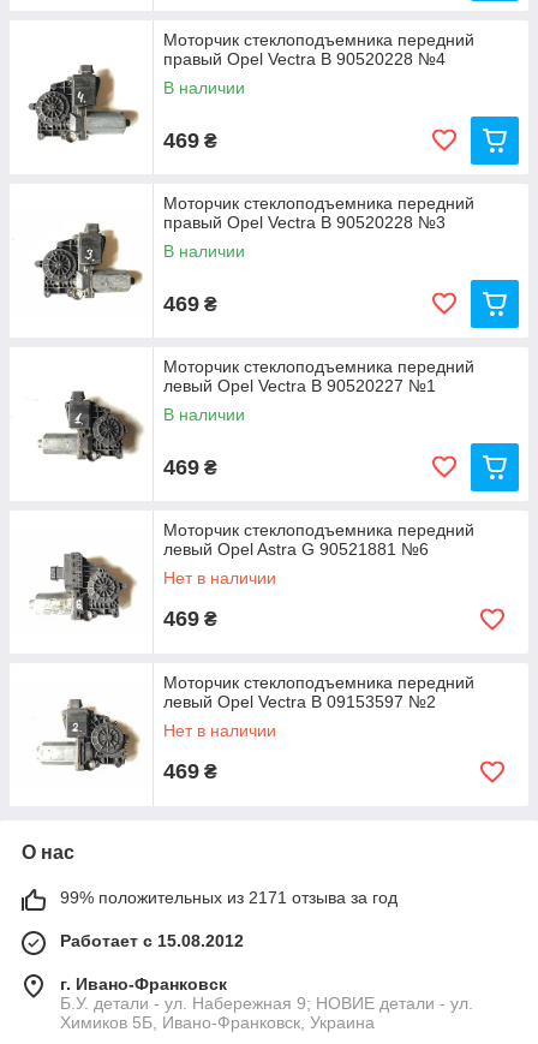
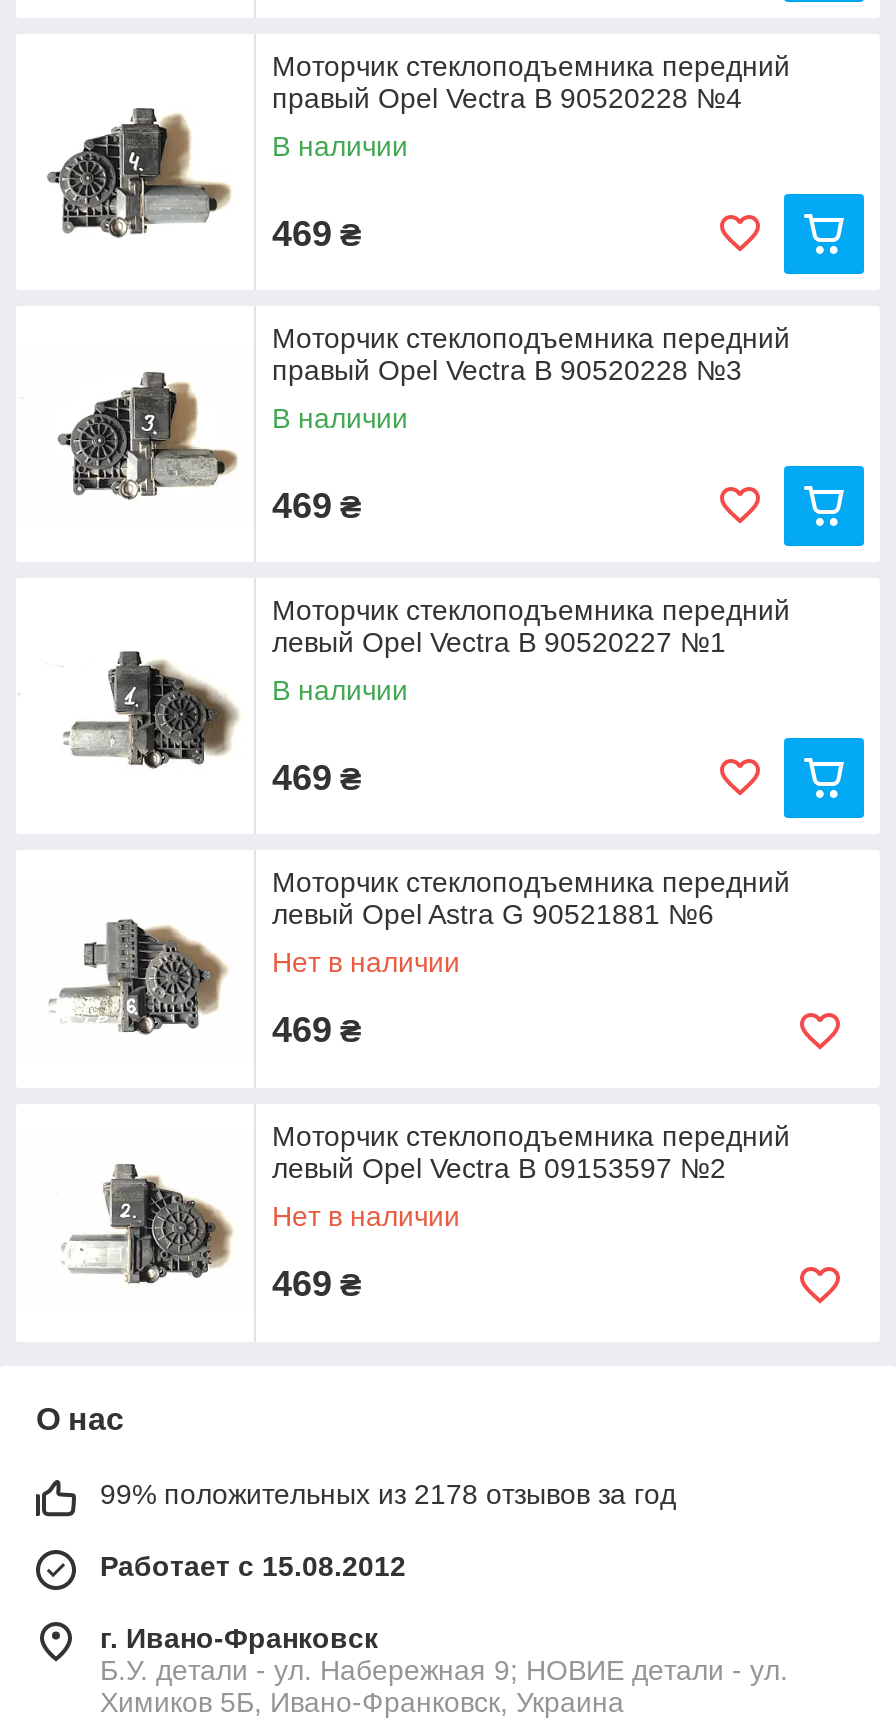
- 99% положительных из 2171 отзыва за год
+ 99% положительных из 2178 отзывов за год
